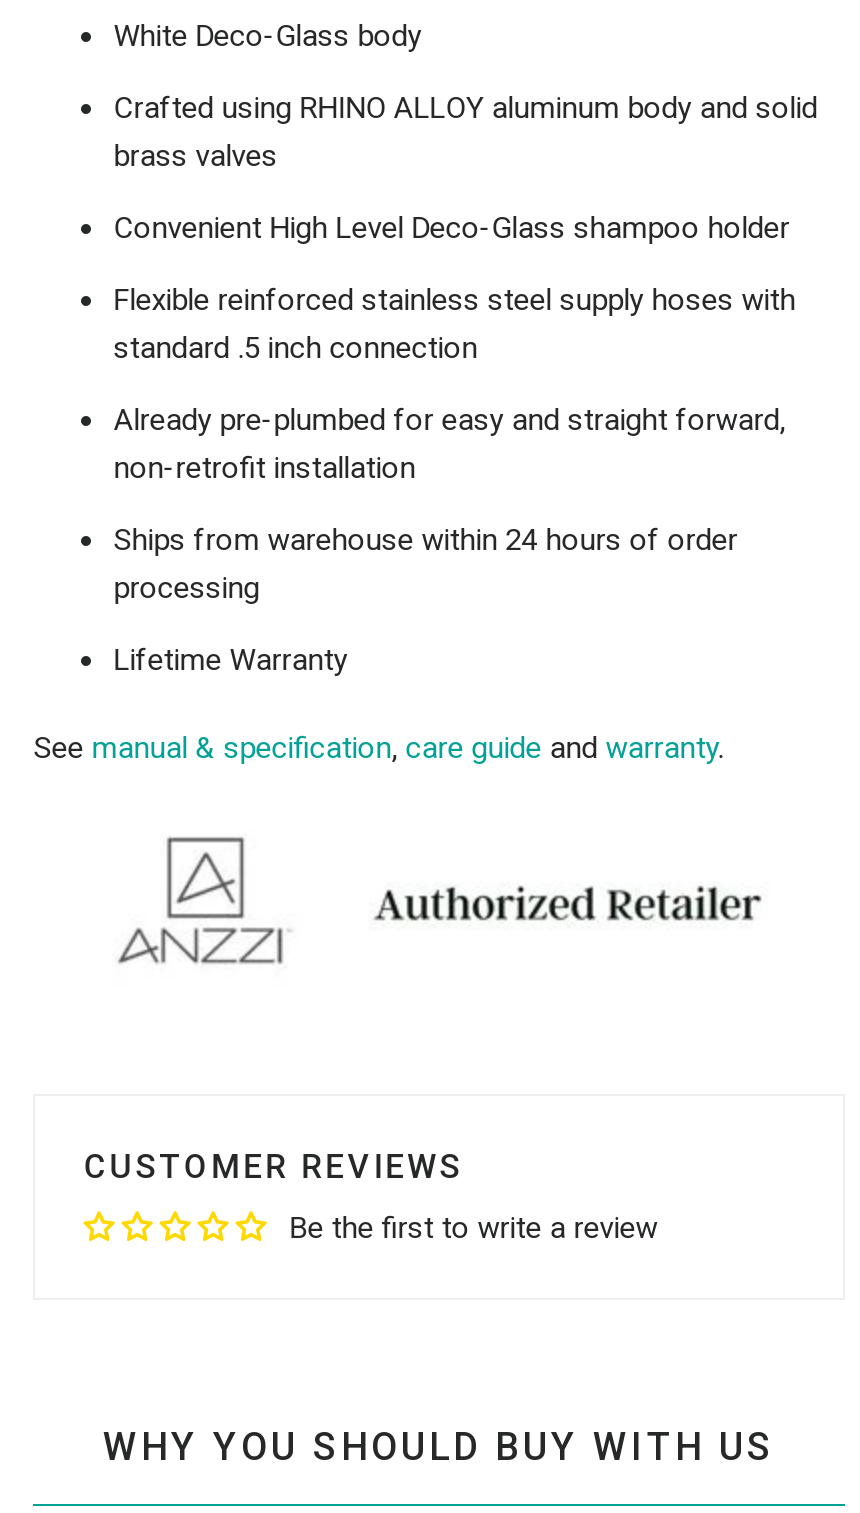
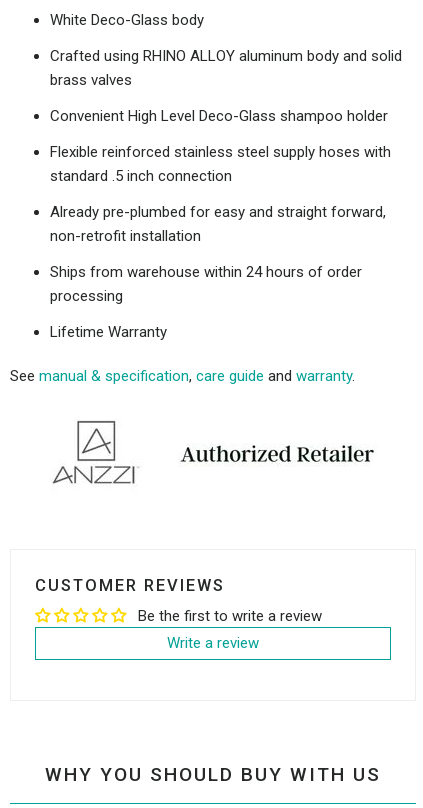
+ Write a review
